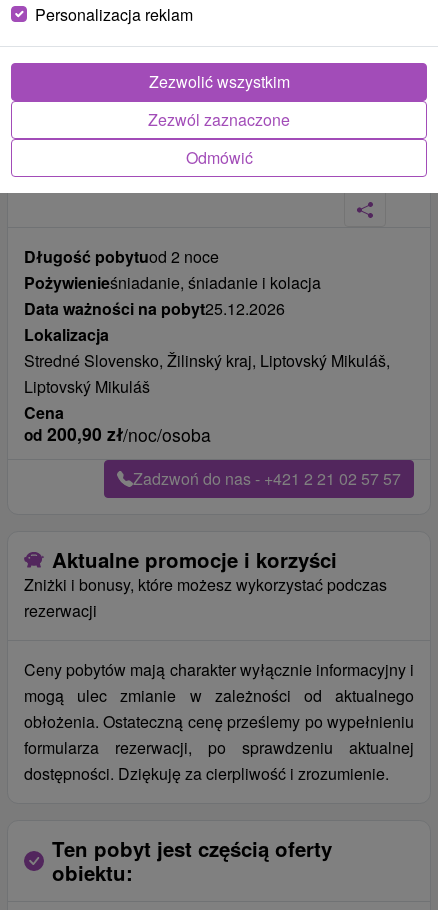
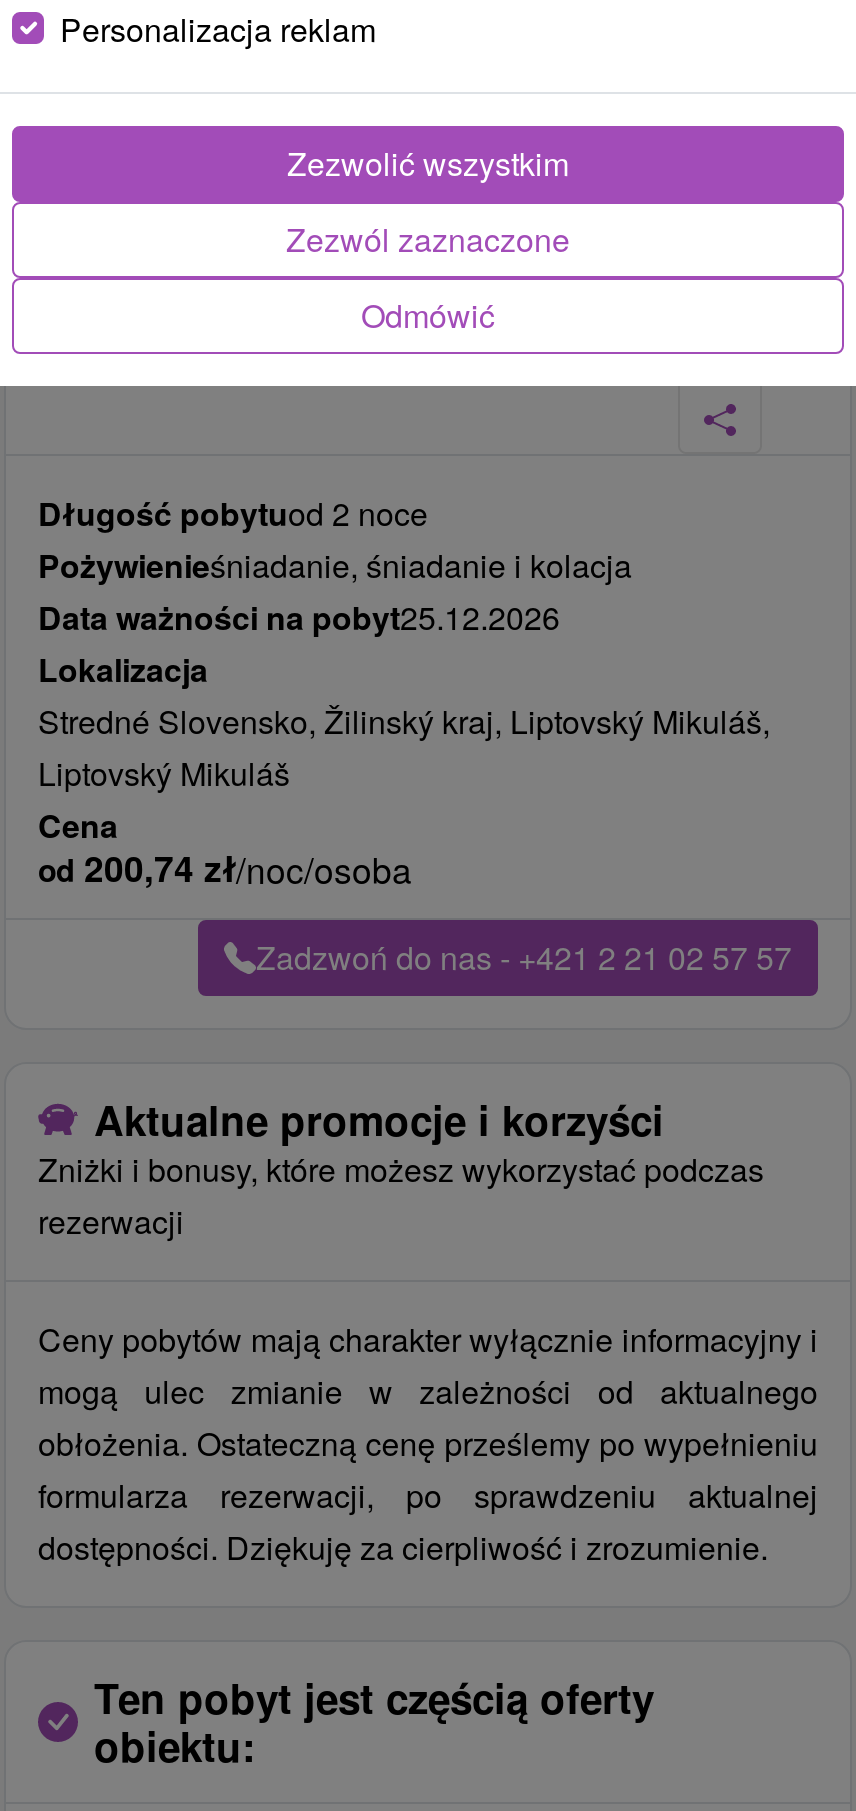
- od 200,90 zł/noc/osoba
+ od 200,74 zł/noc/osoba
